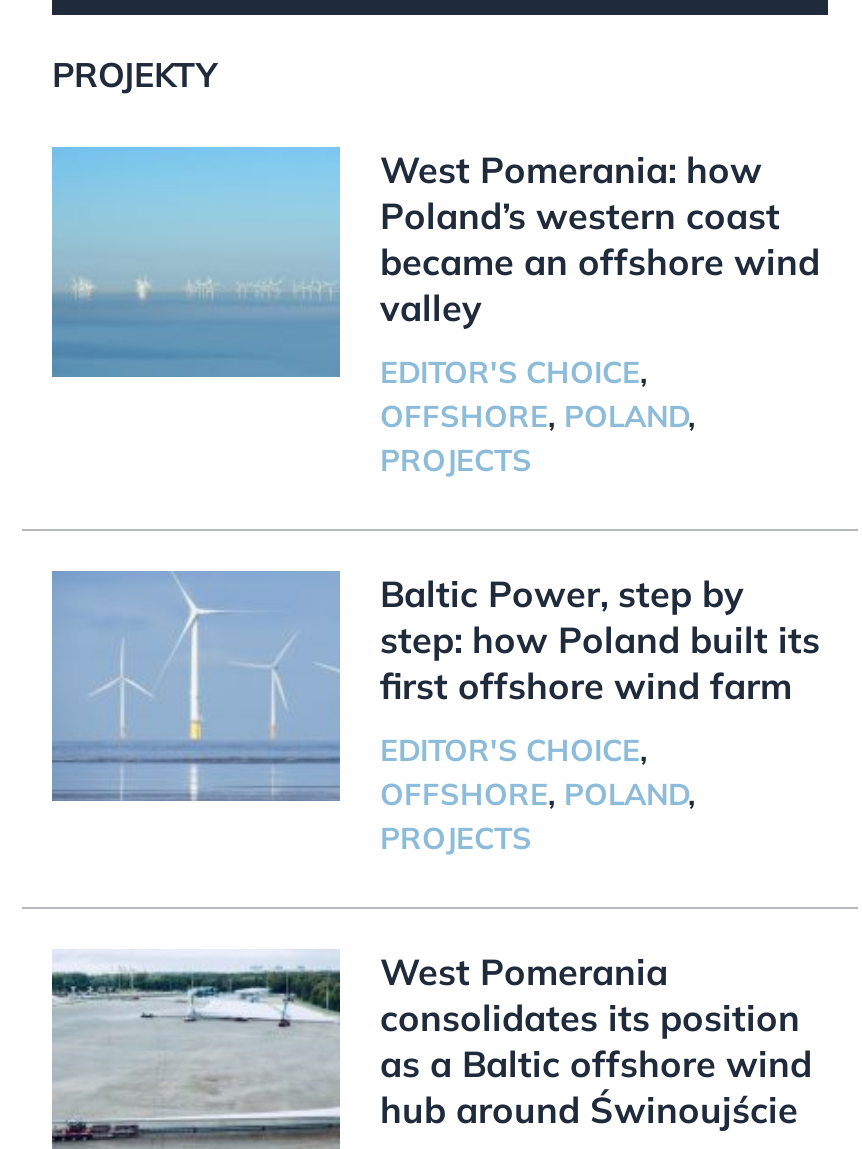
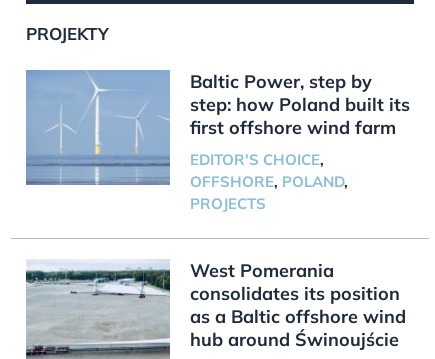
- [image]
- West Pomerania: how
- Poland’s western coast
- became an offshore wind
- valley
- EDITOR'S CHOICE,
- OFFSHORE, POLAND,
- PROJECTS
